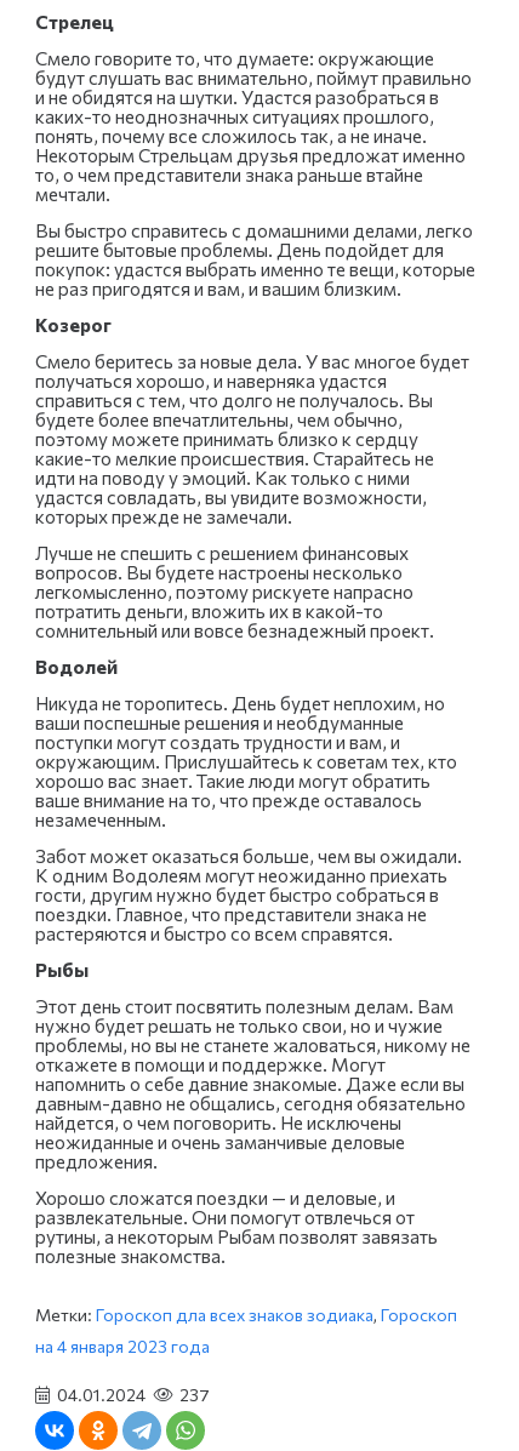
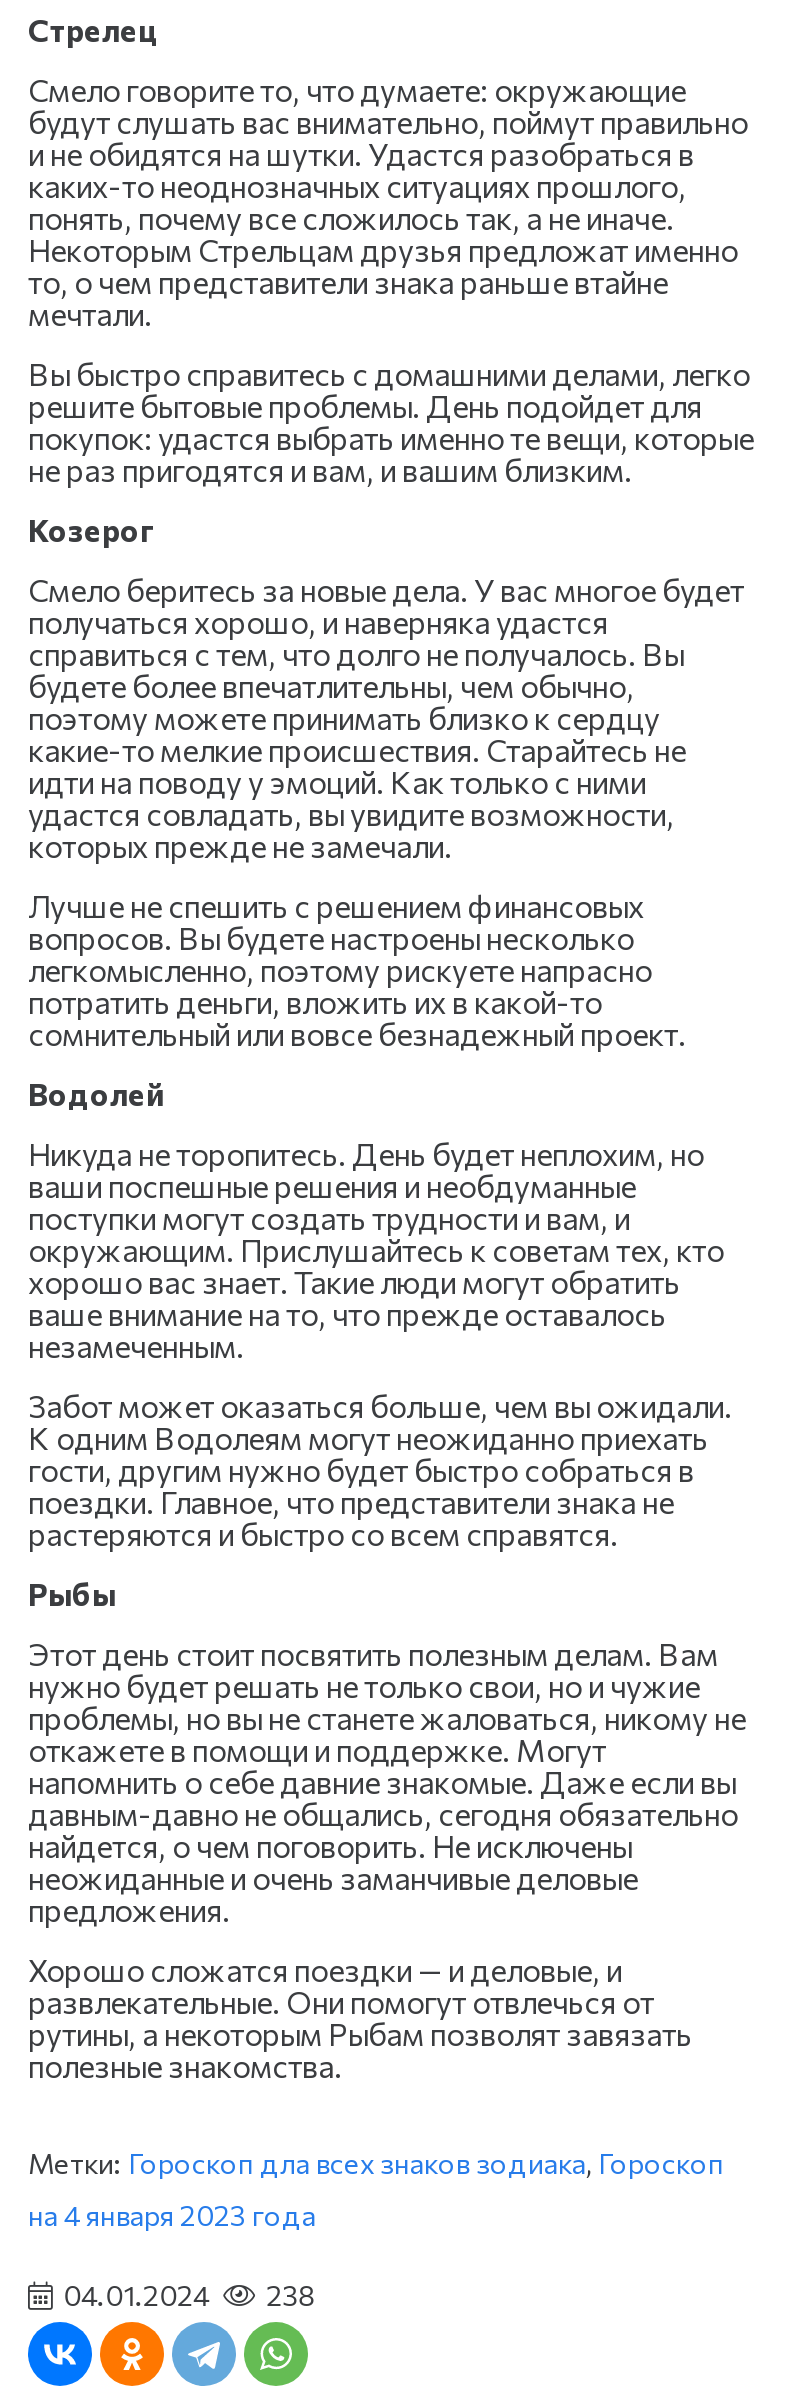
- 04.01.2024 237
+ 04.01.2024 238
